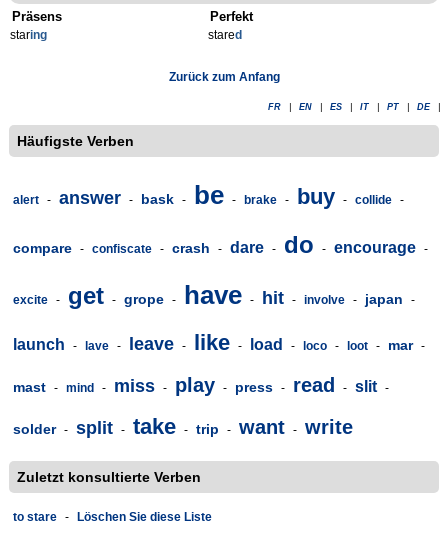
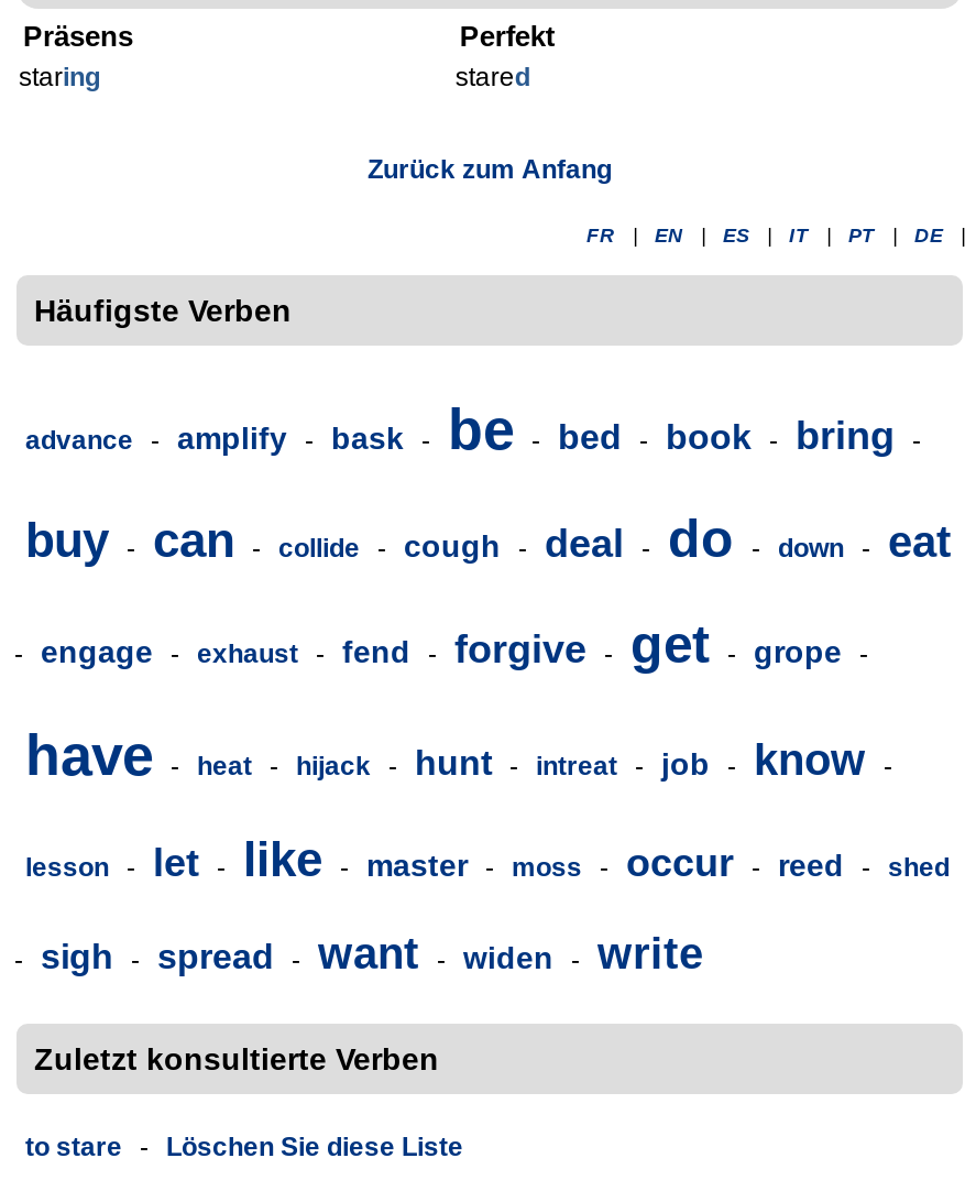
- alert - answer - bask - be - brake - buy - collide -
+ advance - amplify - bask - be - bed - book - bring -

- compare - confiscate - crash - dare - do - encourage -
+ buy - can - collide - cough - deal - do - down - eat

- excite - get - grope - have - hit - involve - japan -
+ - engage - exhaust - fend - forgive - get - grope -

- launch - lave - leave - like - load - loco - loot - mar -
+ have - heat - hijack - hunt - intreat - job - know -

- mast - mind - miss - play - press - read - slit -
+ lesson - let - like - master - moss - occur - reed - shed

- solder - split - take - trip - want - write
+ - sigh - spread - want - widen - write
